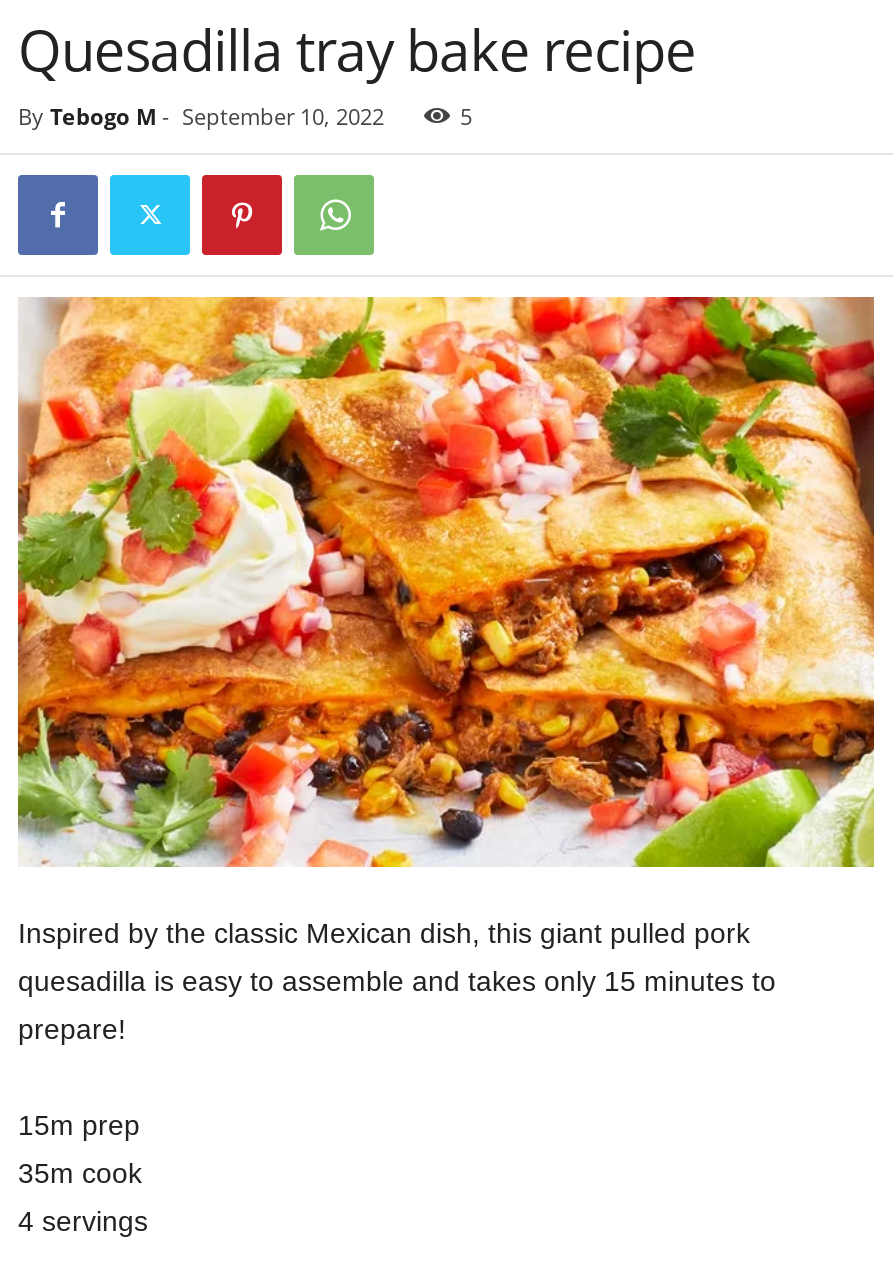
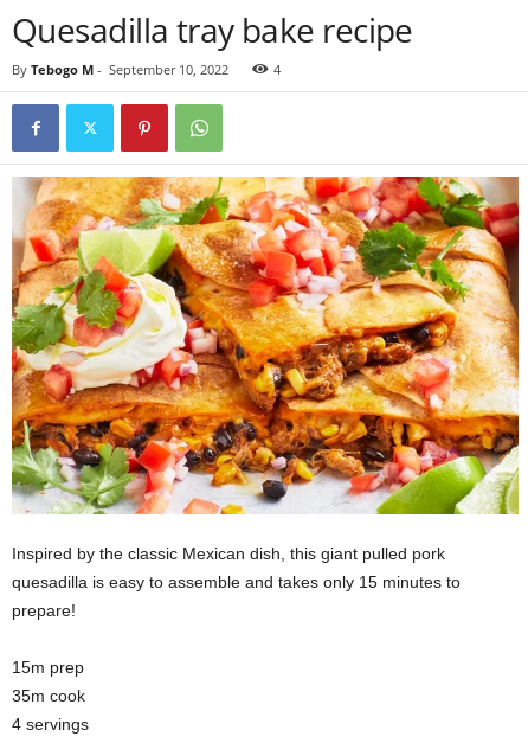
- 5
+ 4
